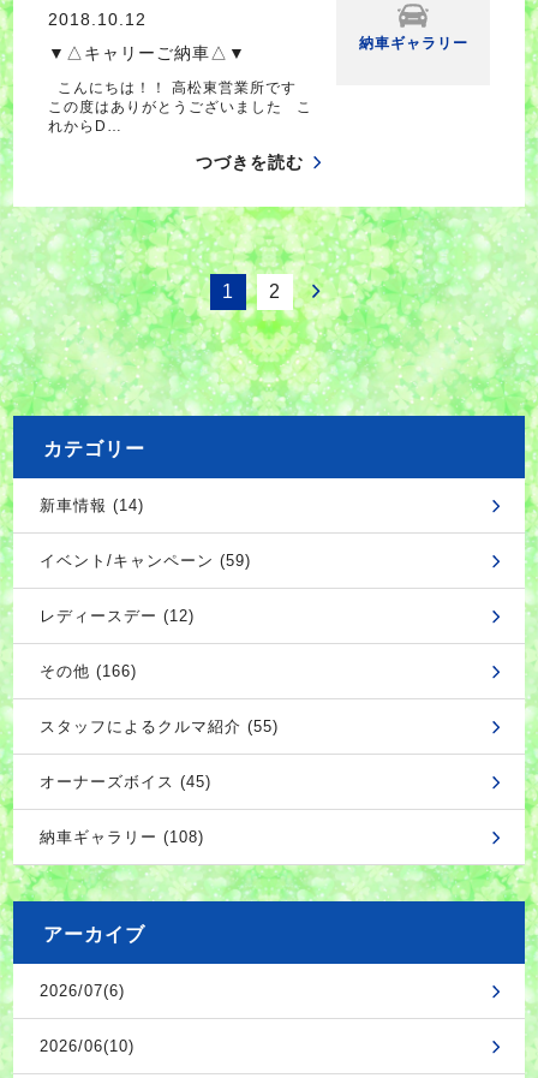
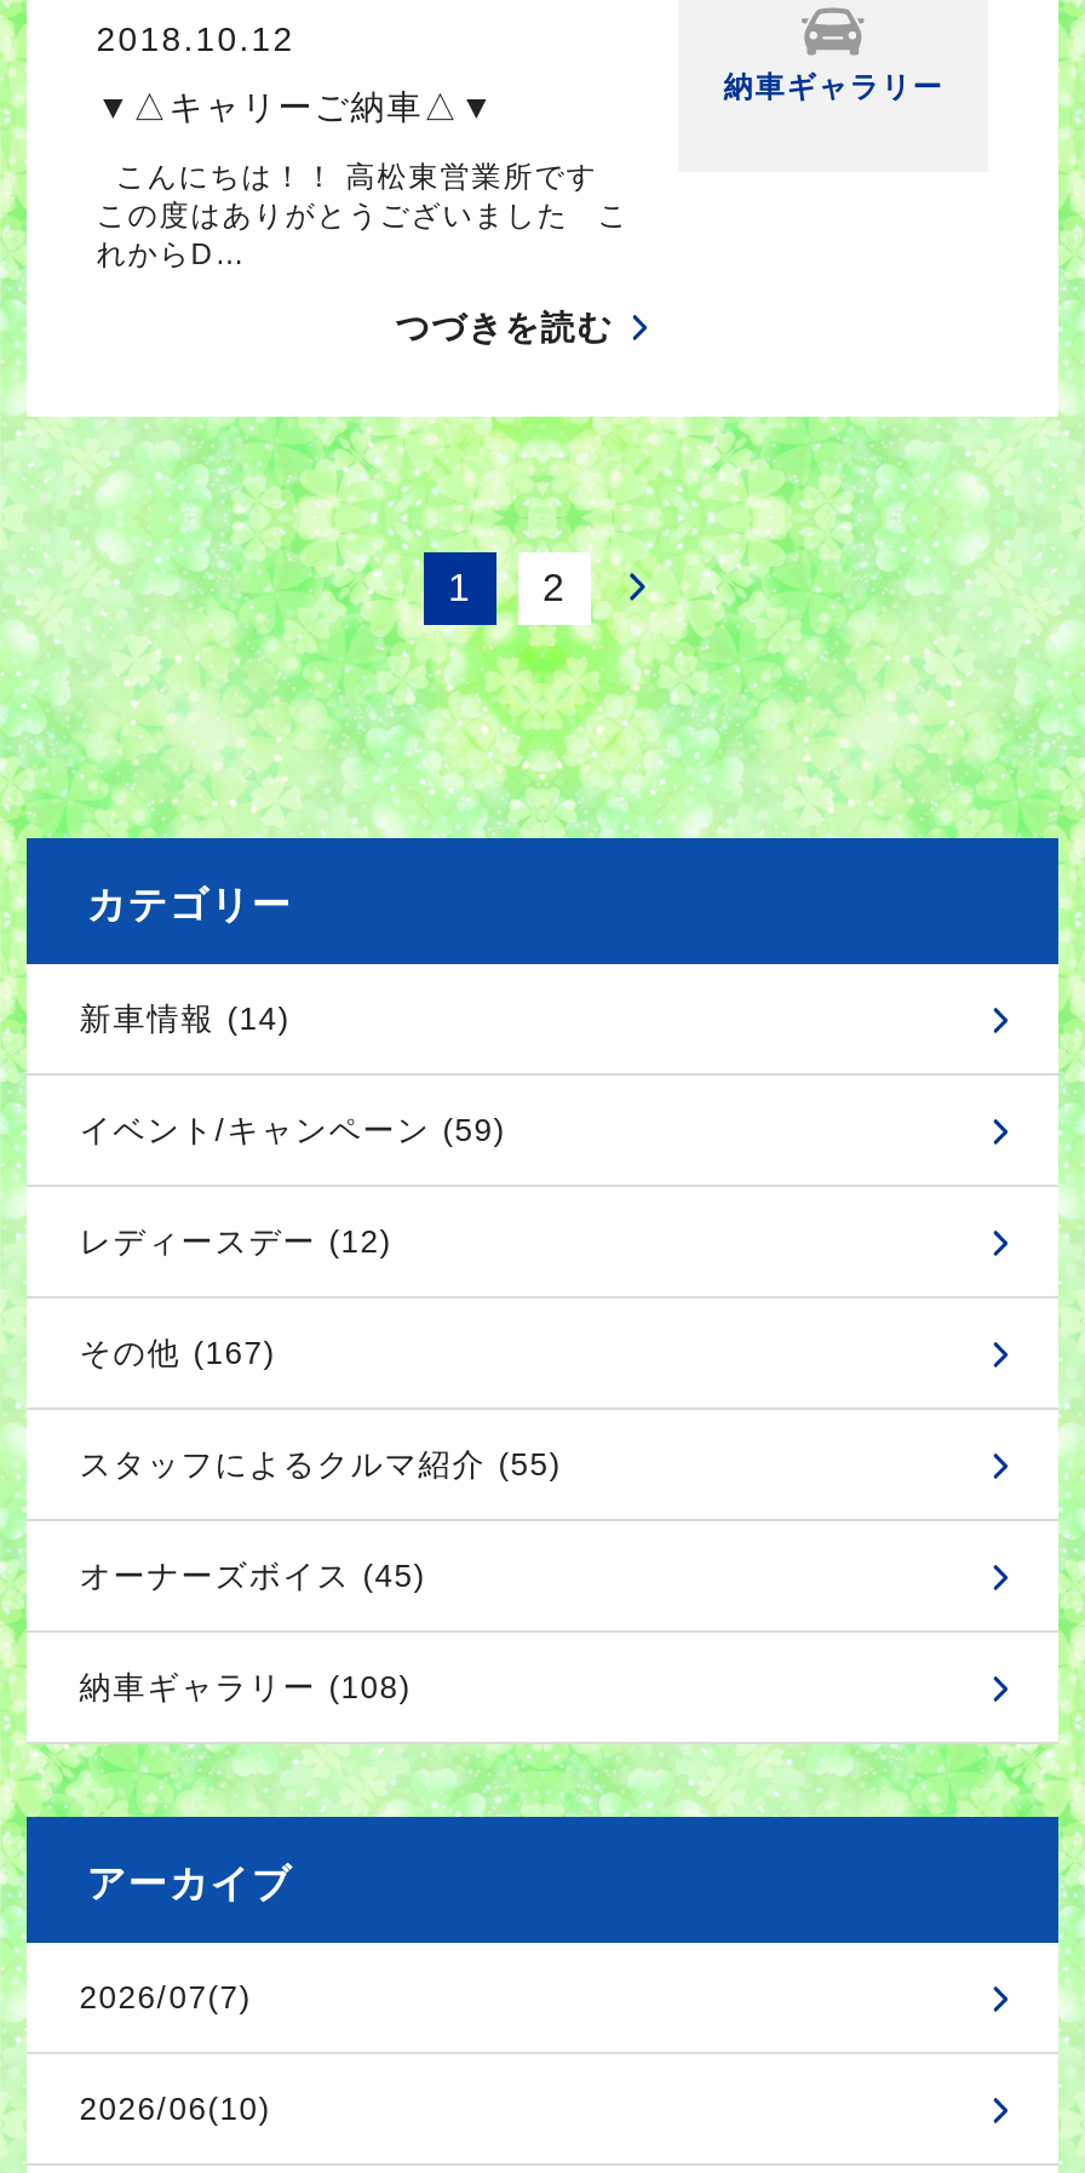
- その他 (166)
+ その他 (167)

- 2026/07(6)
+ 2026/07(7)
